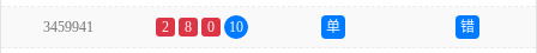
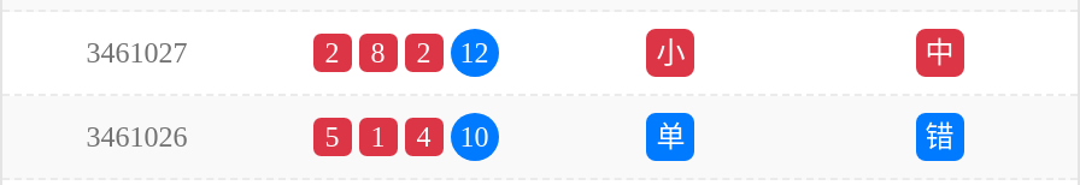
- 3459941
+ 3461027

- 0
+ 2
+ 12
+ 小
+ 中
+ 3461026
+ 5
+ 1
+ 4
